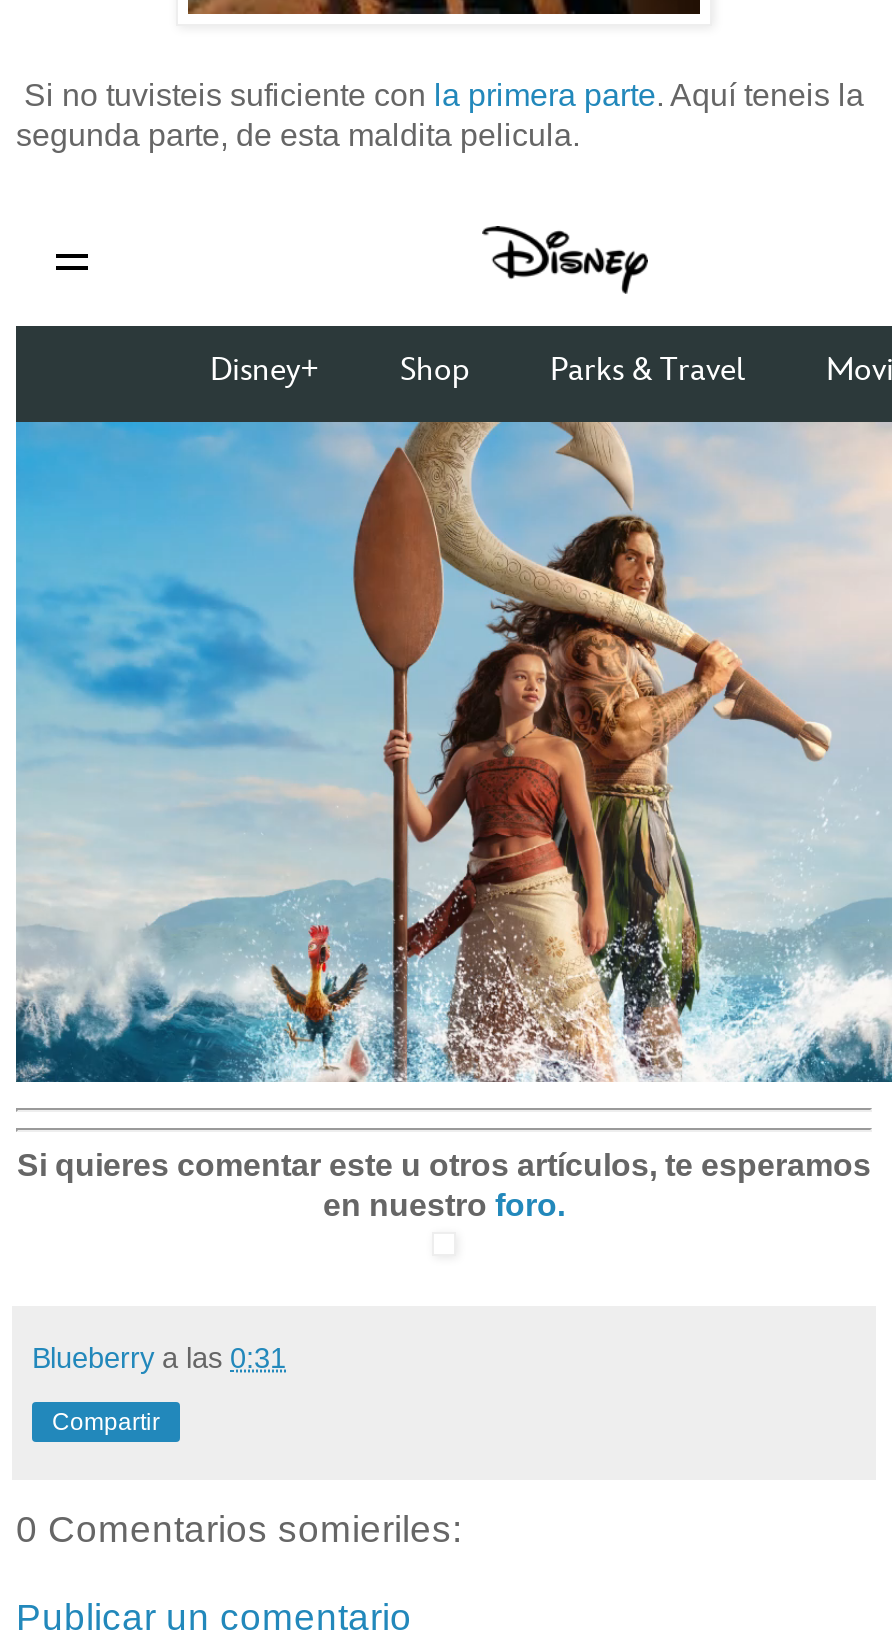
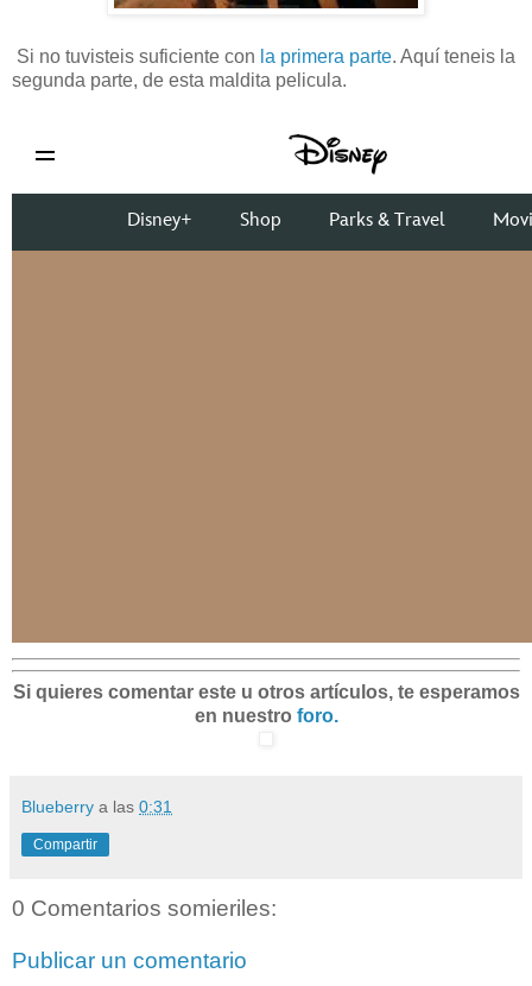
- [image]
